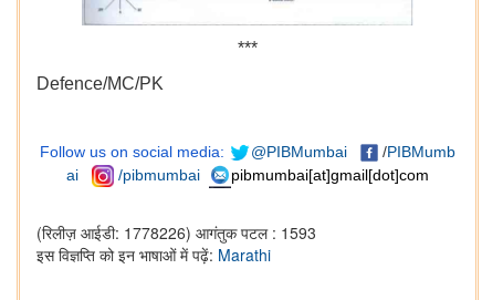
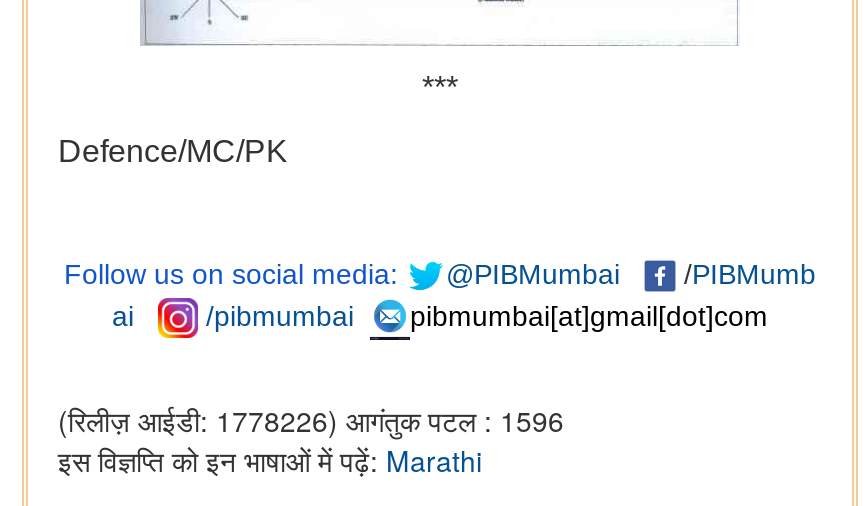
- (रिलीज़ आईडी: 1778226) आगंतुक पटल : 1593
+ (रिलीज़ आईडी: 1778226) आगंतुक पटल : 1596
